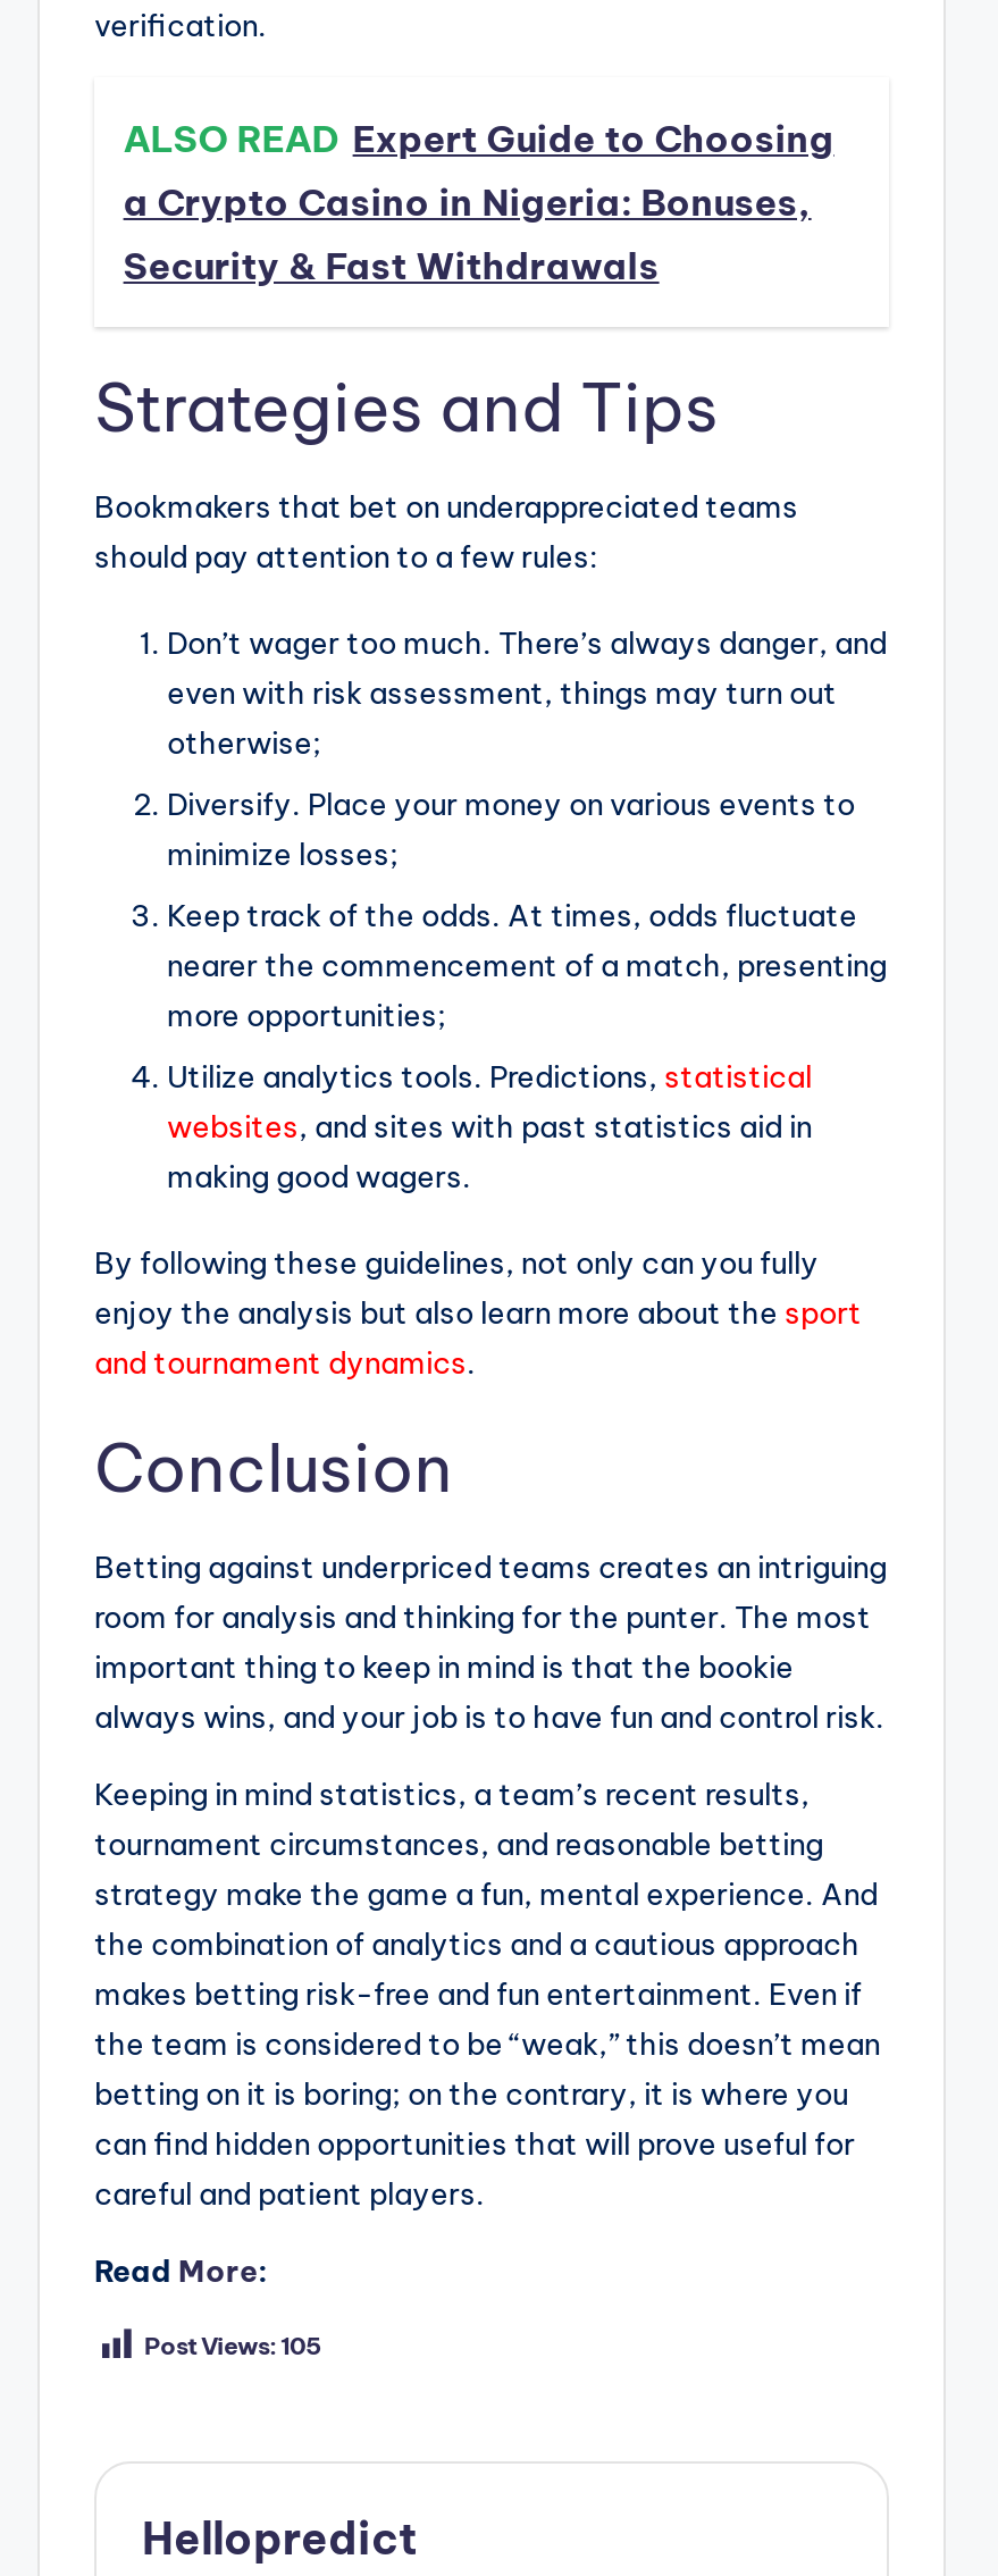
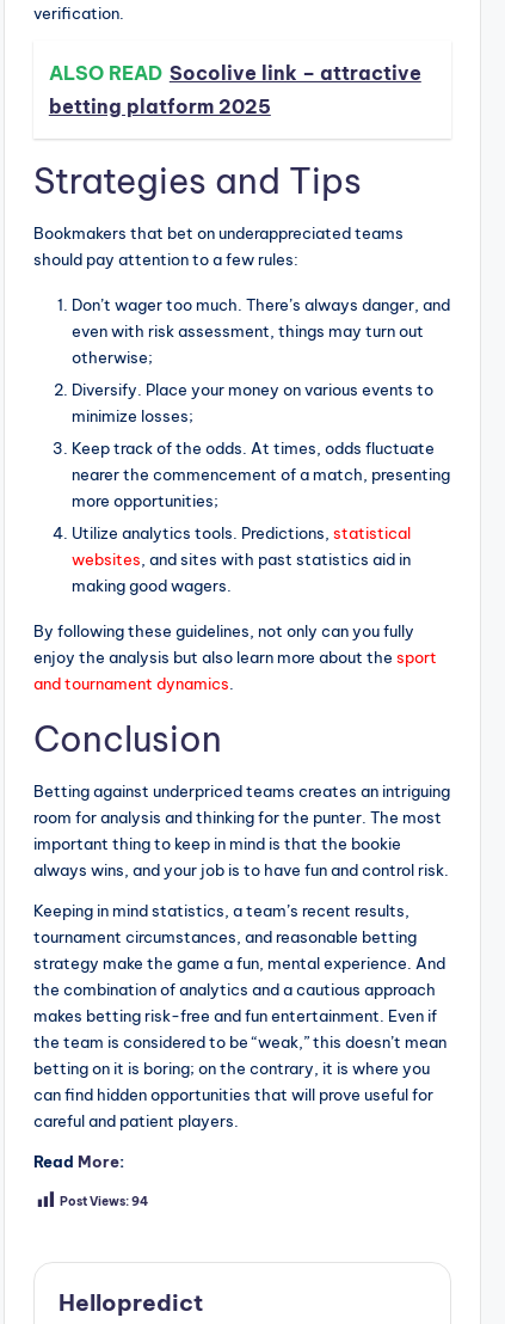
- ALSO READ Expert Guide to Choosing
- a Crypto Casino in Nigeria: Bonuses,
- Security & Fast Withdrawals
+ ALSO READ Socolive link – attractive
+ betting platform 2025

- Post Views: 105
+ Post Views: 94
